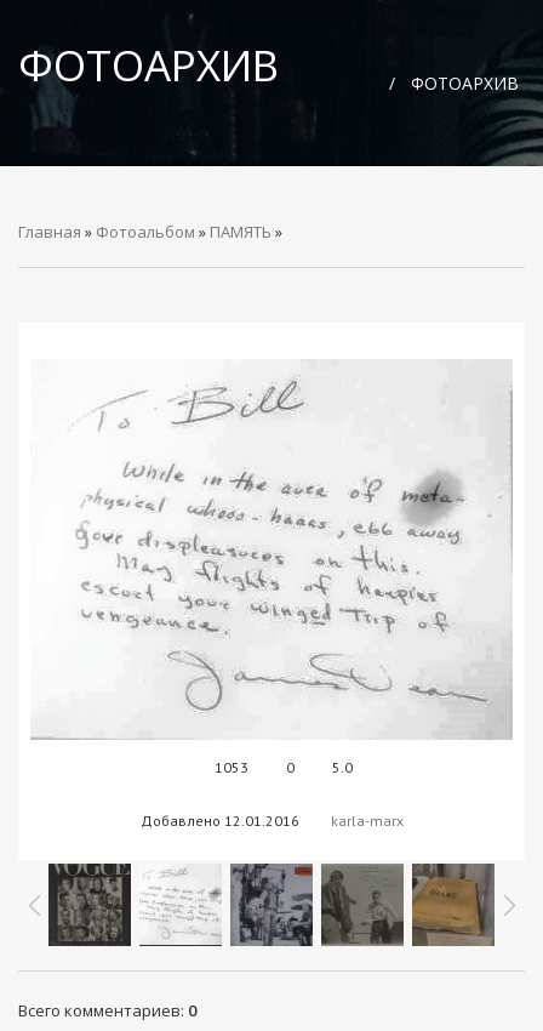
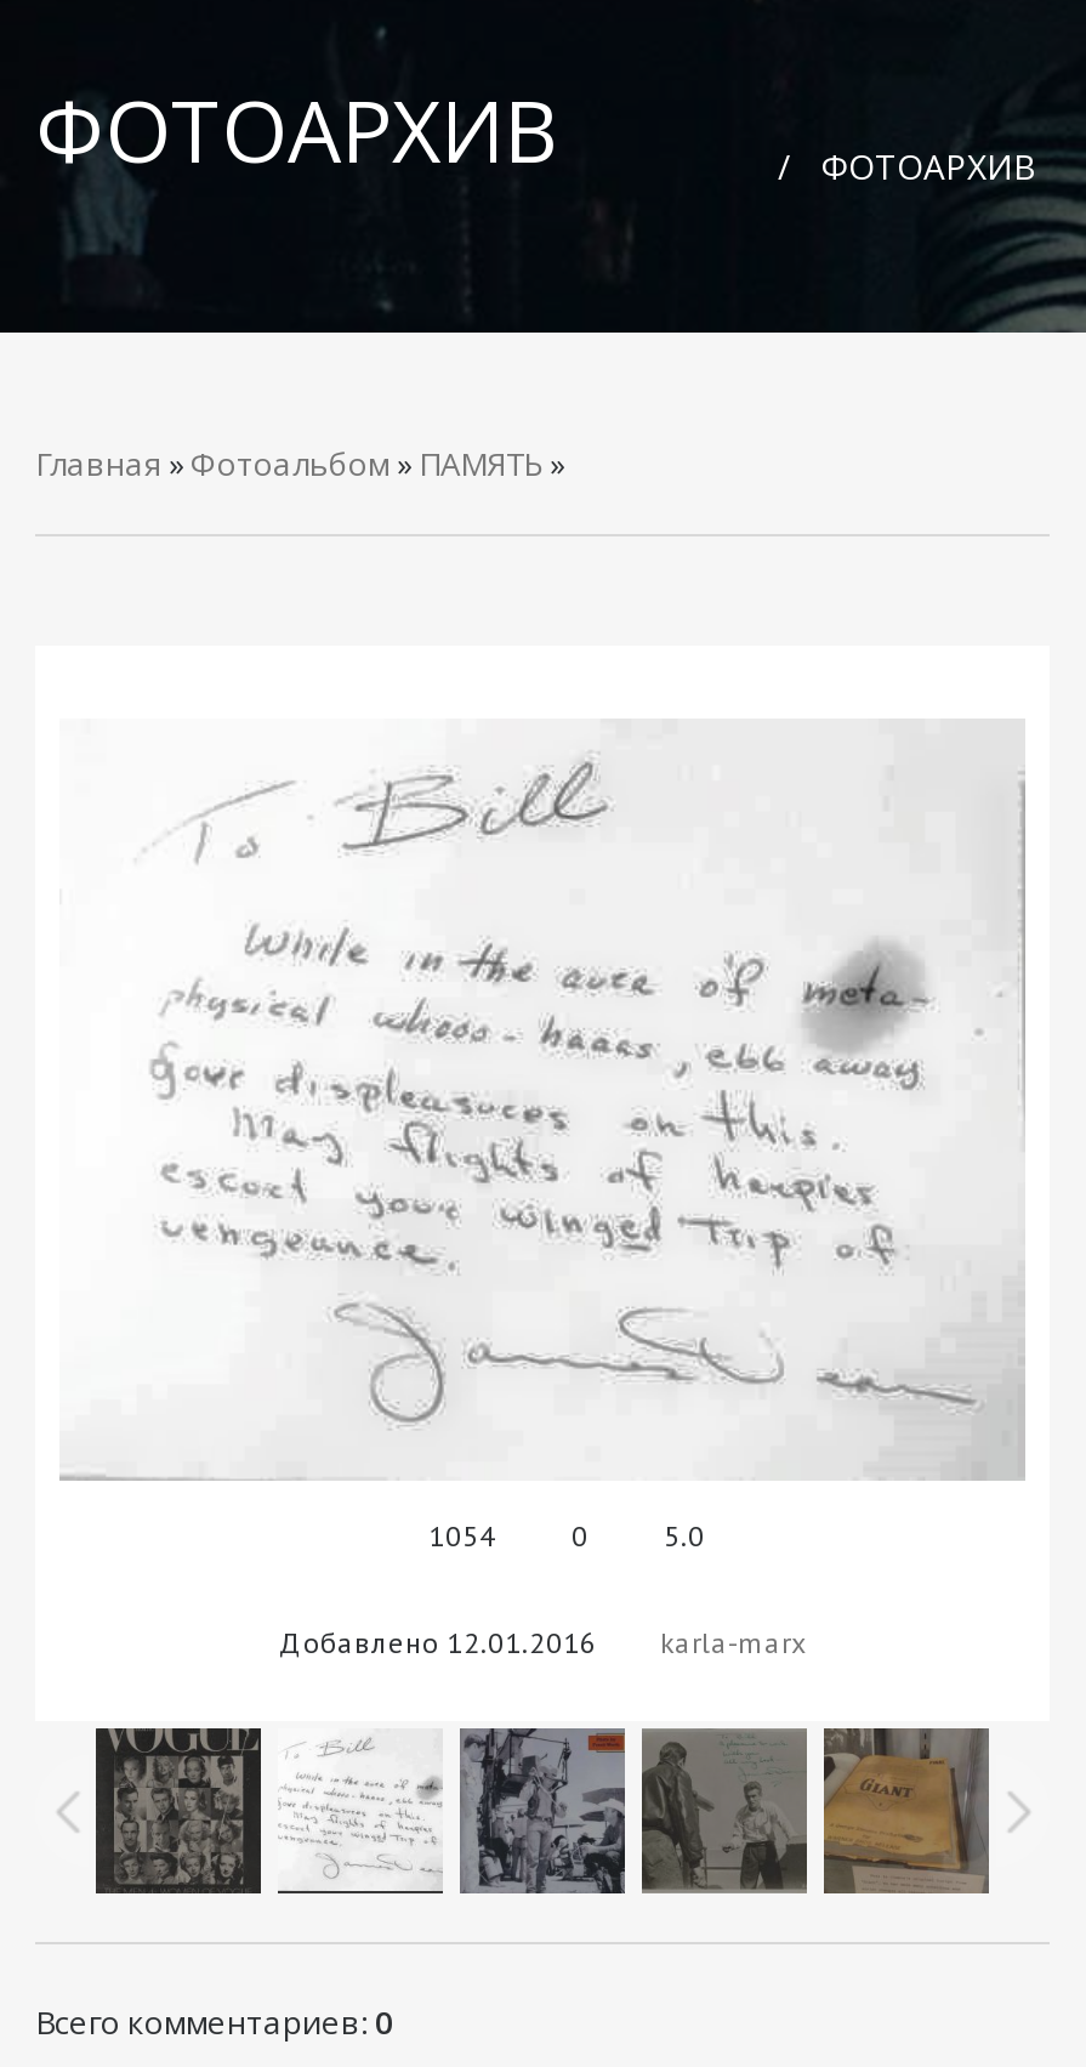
- 1053
+ 1054
